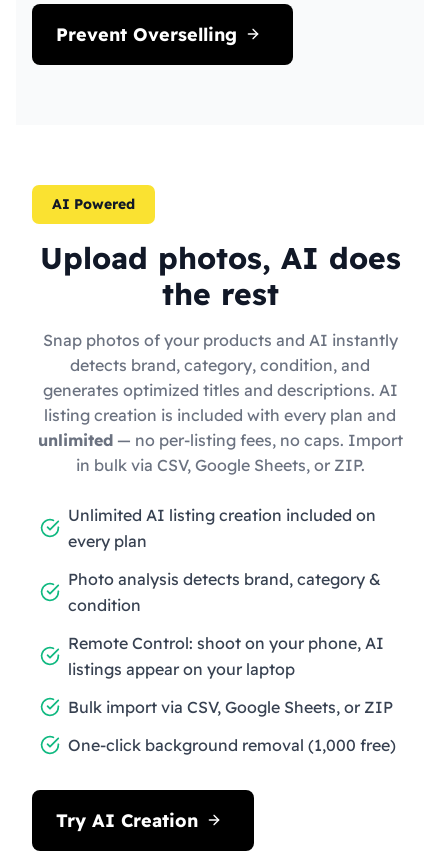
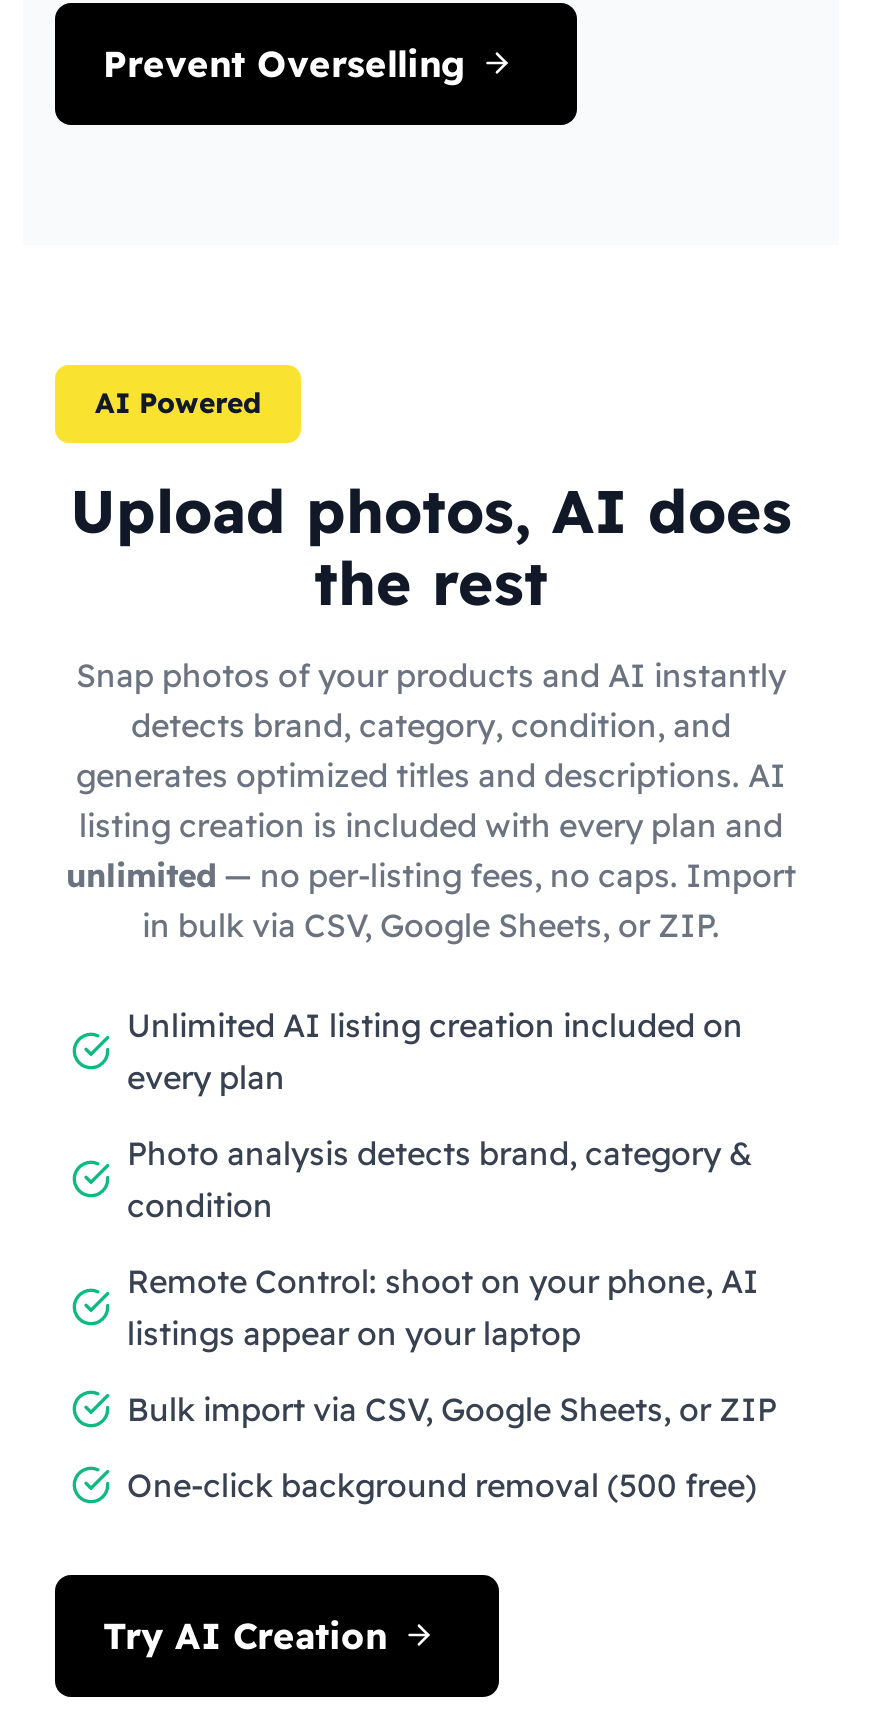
- One-click background removal (1,000 free)
+ One-click background removal (500 free)
